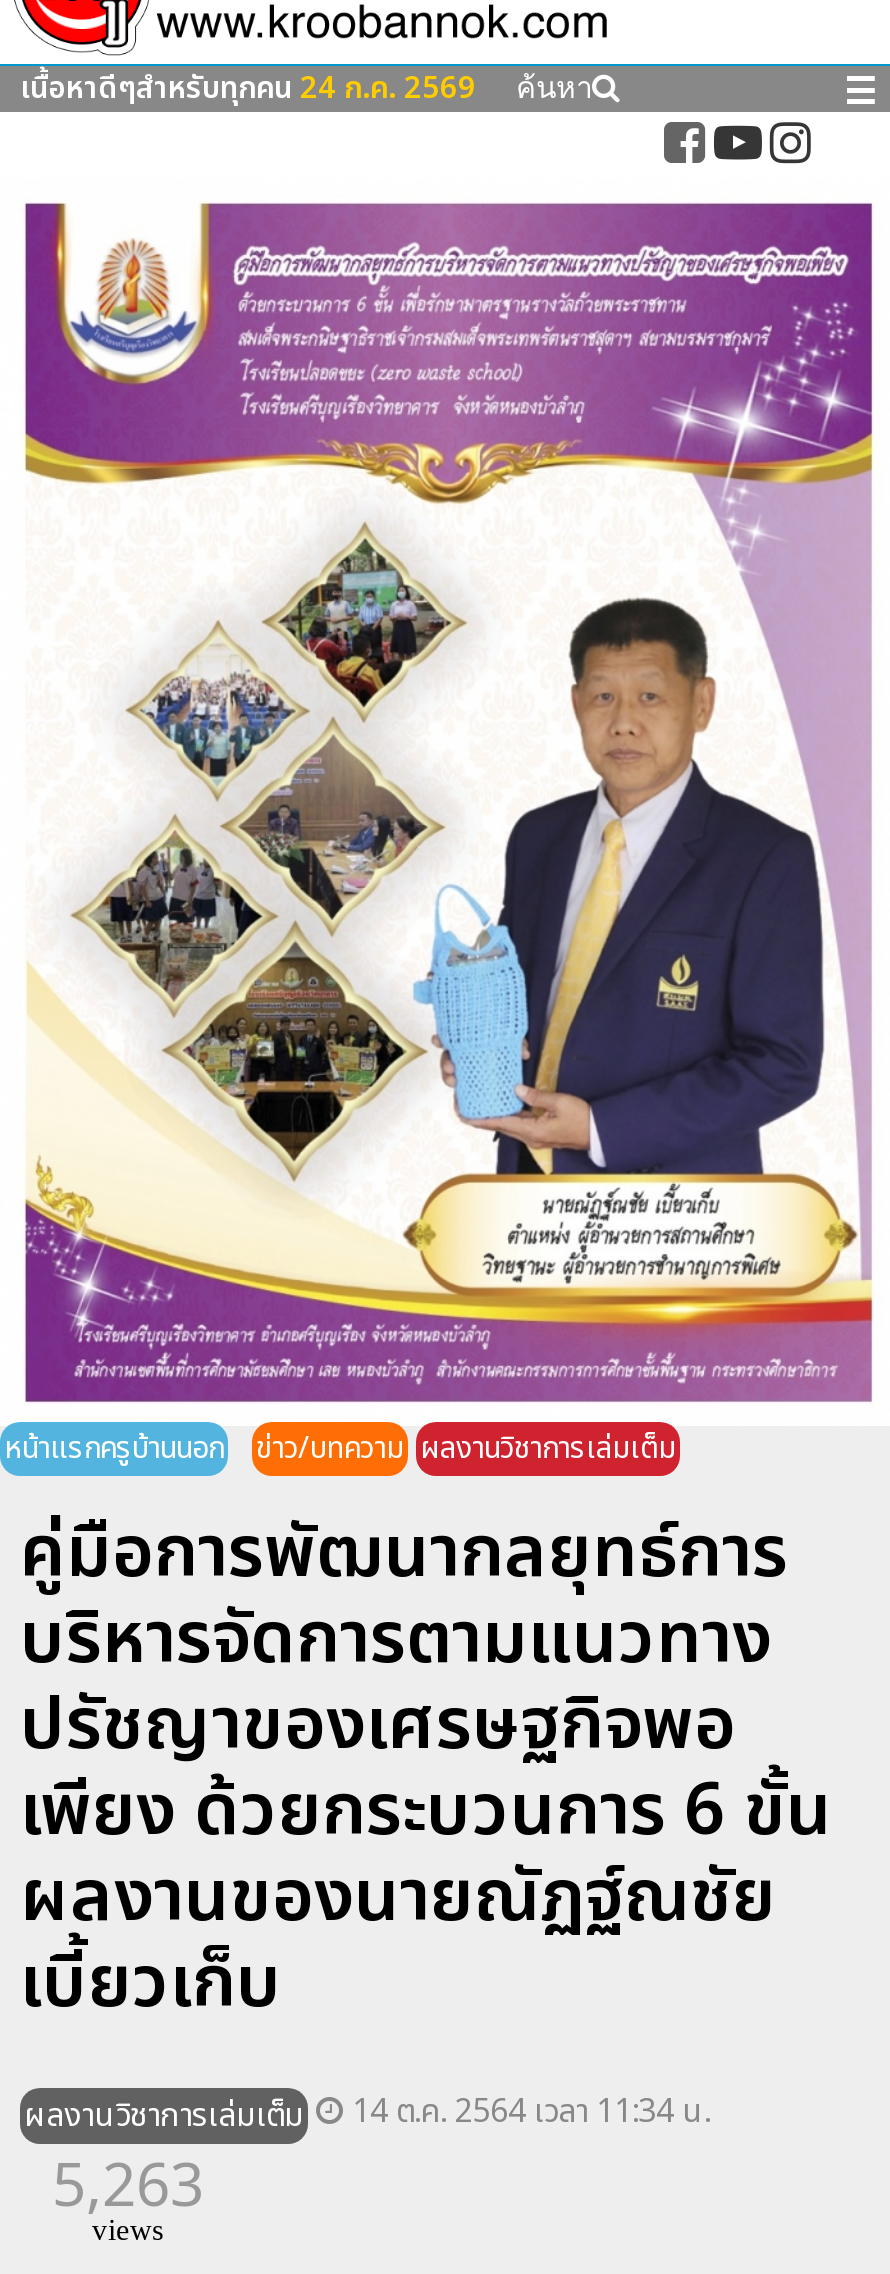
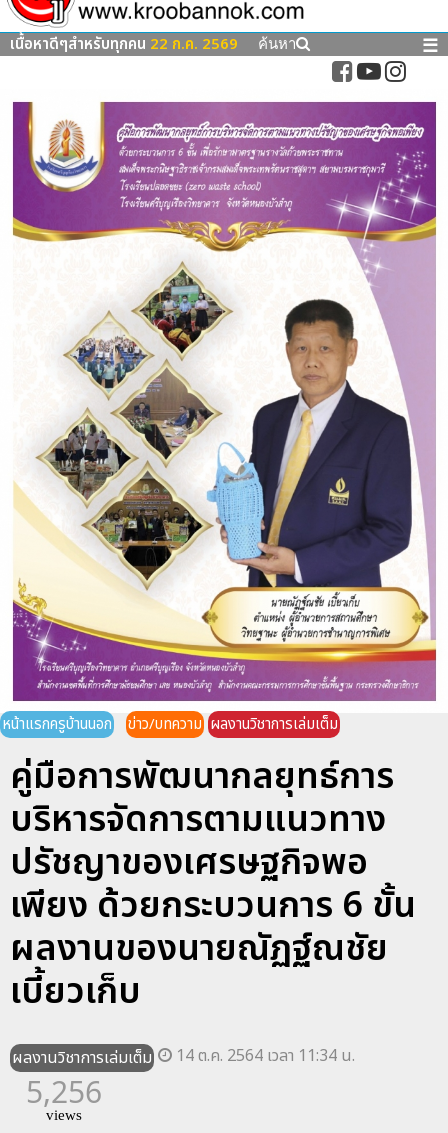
- เนื้อหาดีๆสำหรับทุกคน 24 ก.ค. 2569
+ เนื้อหาดีๆสำหรับทุกคน 22 ก.ค. 2569

- 5,263
+ 5,256
